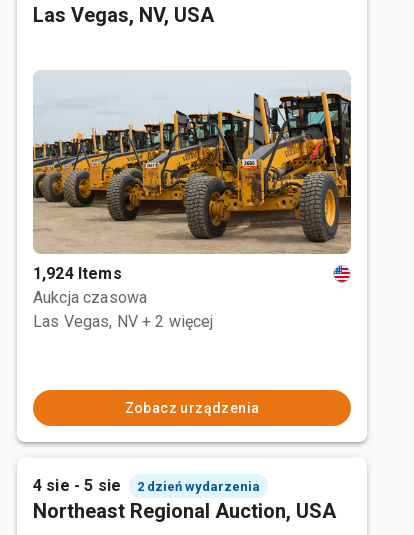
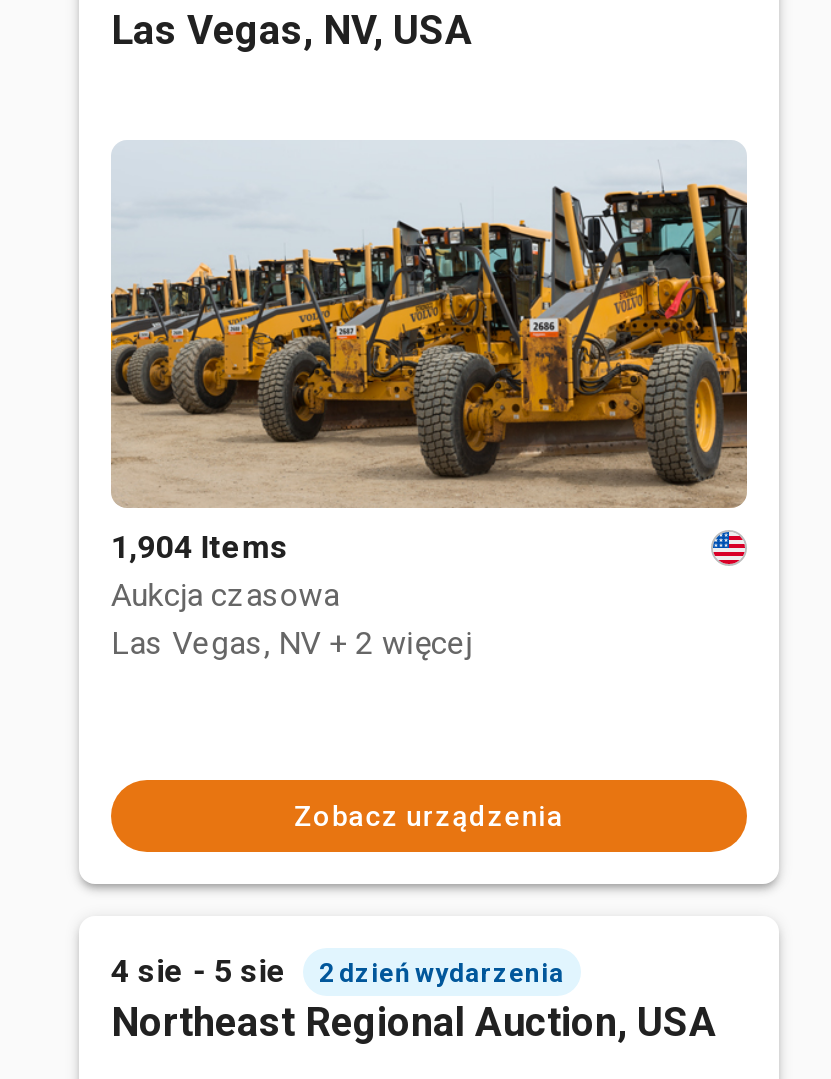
- 1,924 Items
+ 1,904 Items
